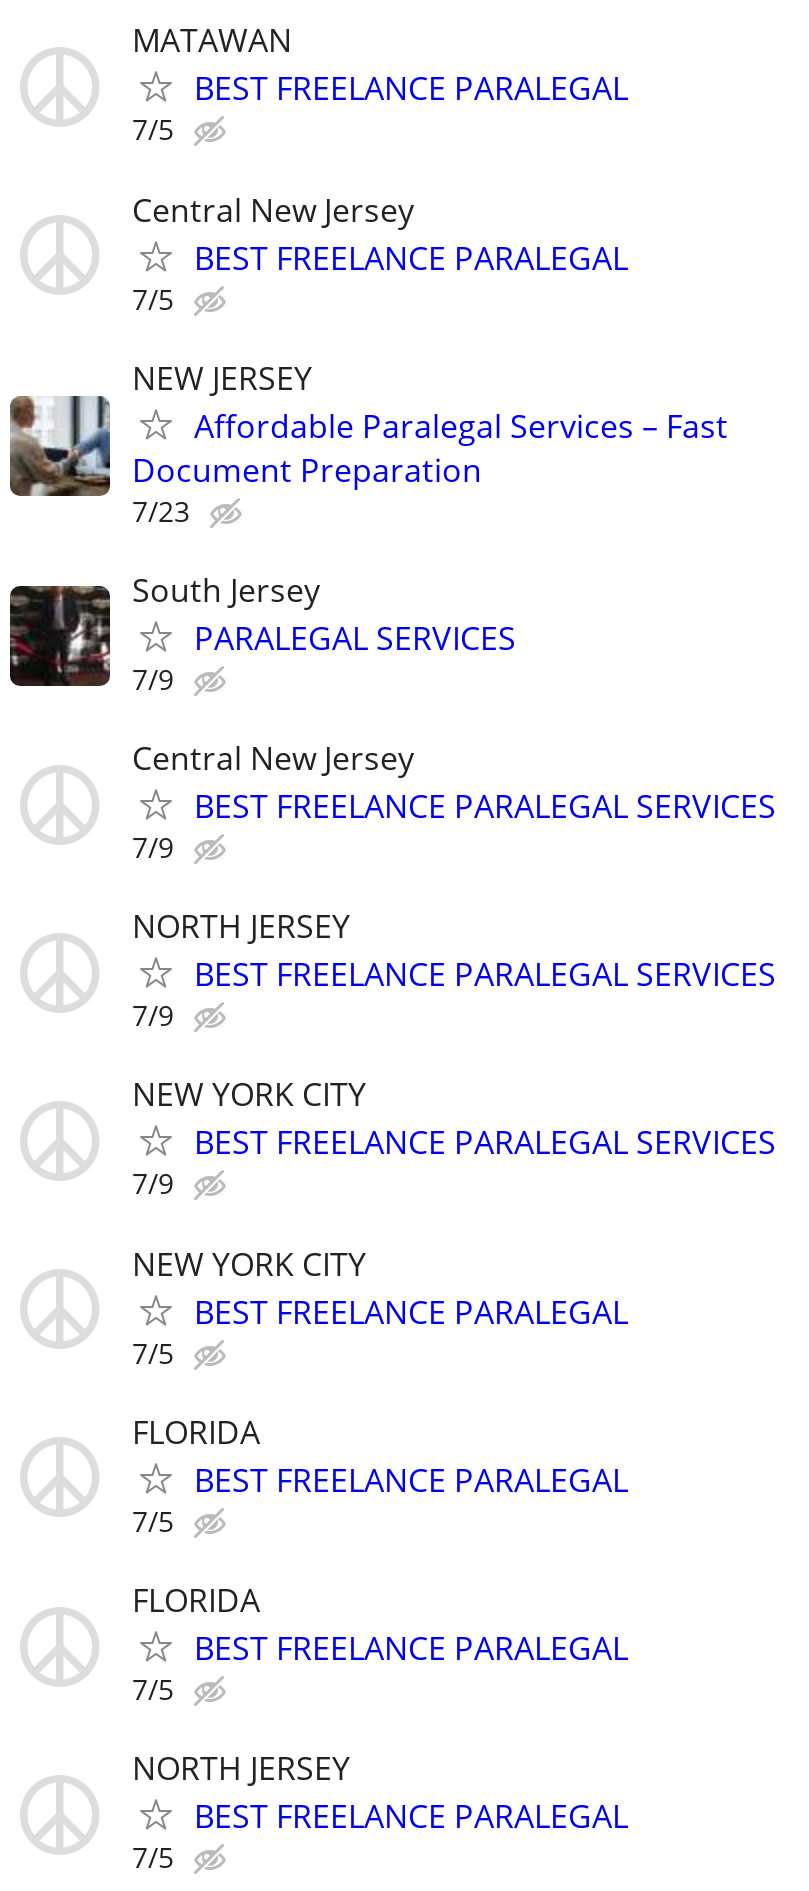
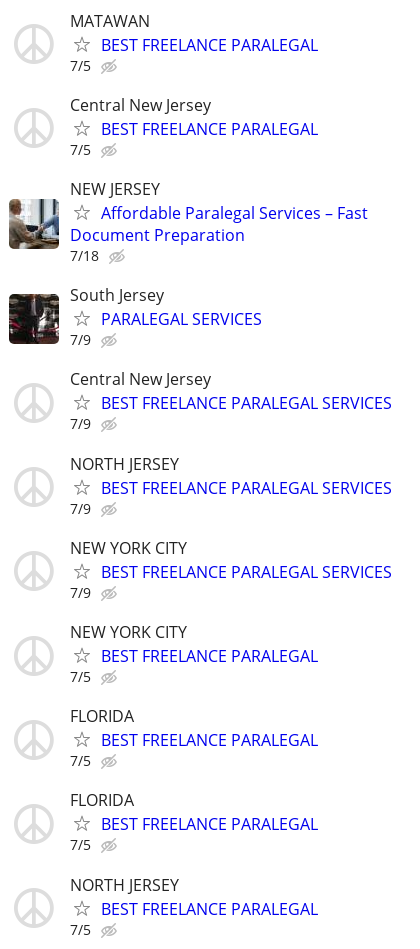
- 7/23
+ 7/18
